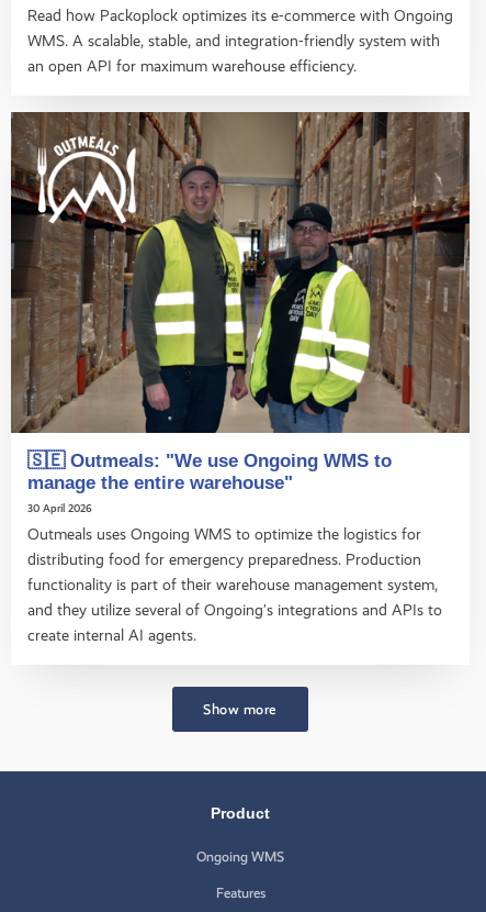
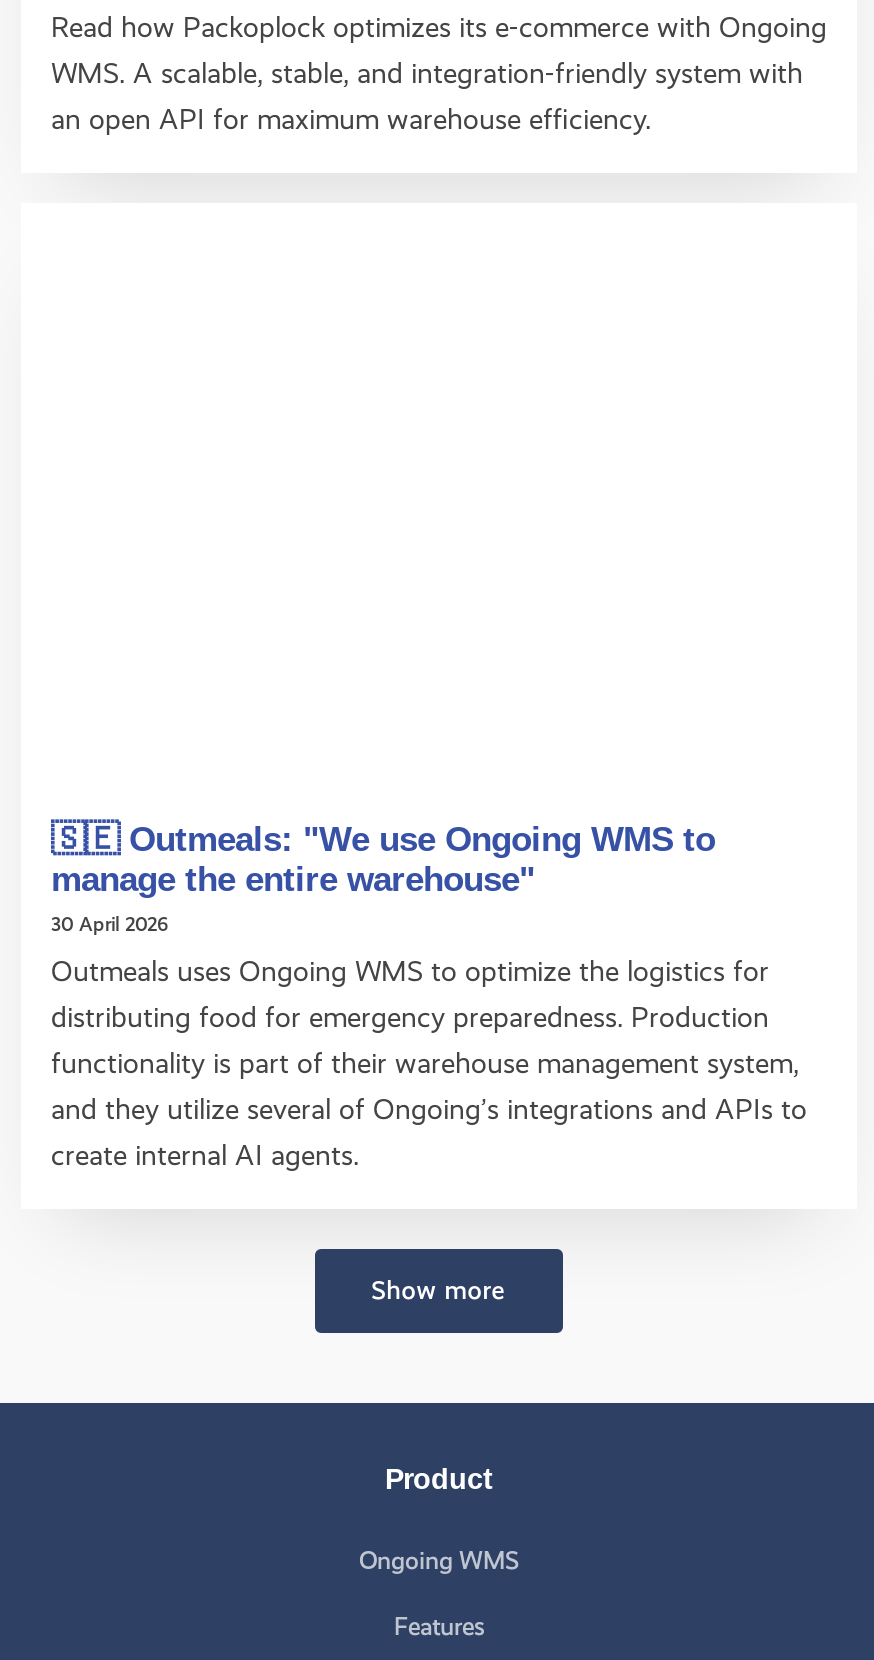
- [image]
